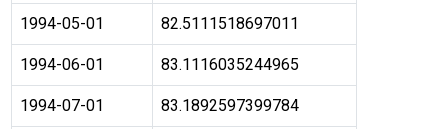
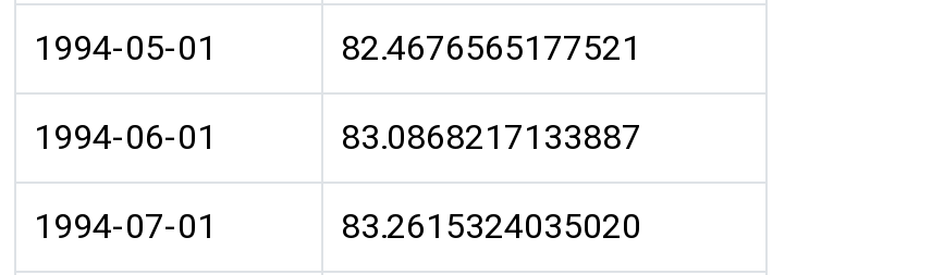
- 82.5111518697011
+ 82.4676565177521

- 83.1116035244965
+ 83.0868217133887

- 83.1892597399784
+ 83.2615324035020
